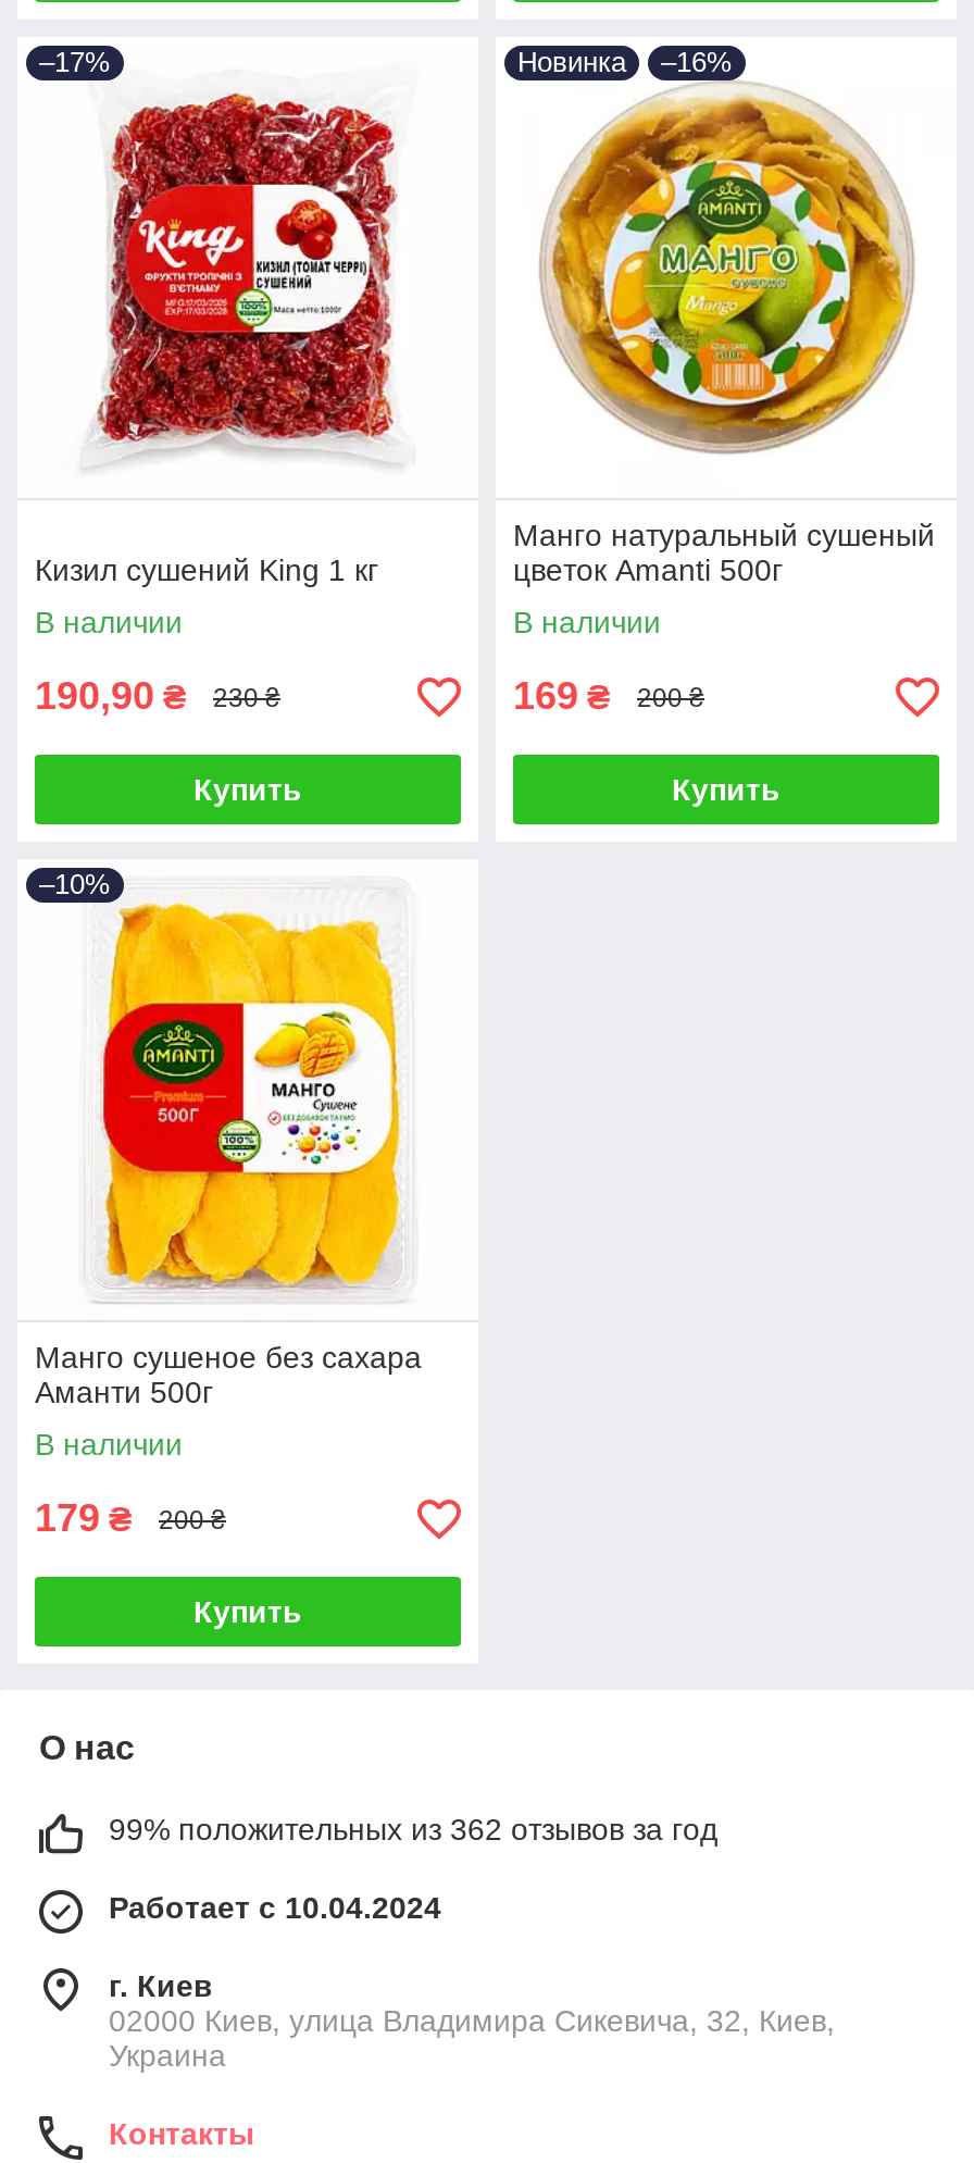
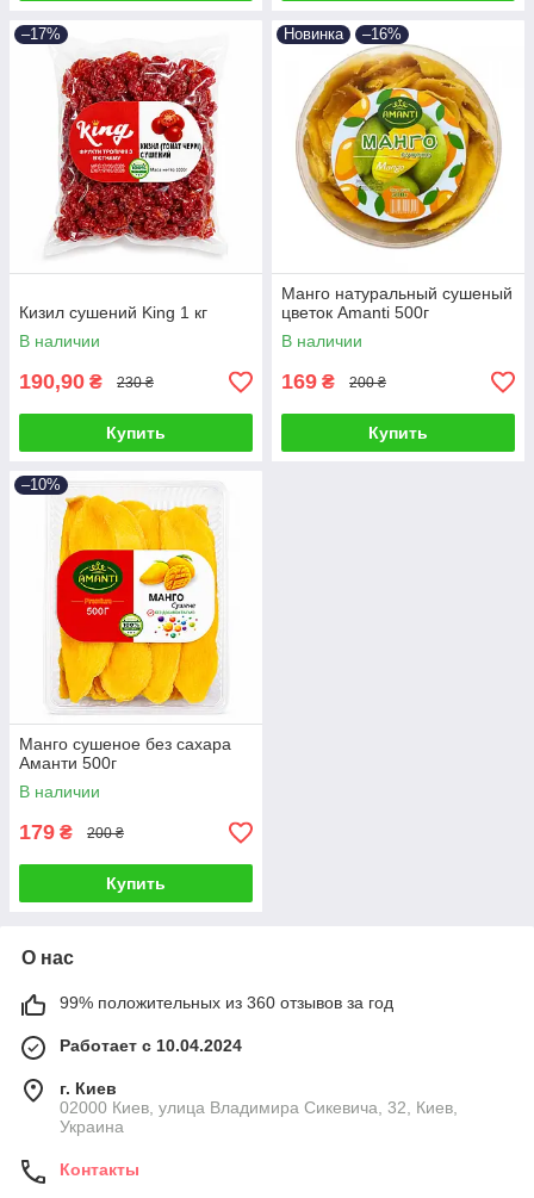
- 99% положительных из 362 отзывов за год
+ 99% положительных из 360 отзывов за год
